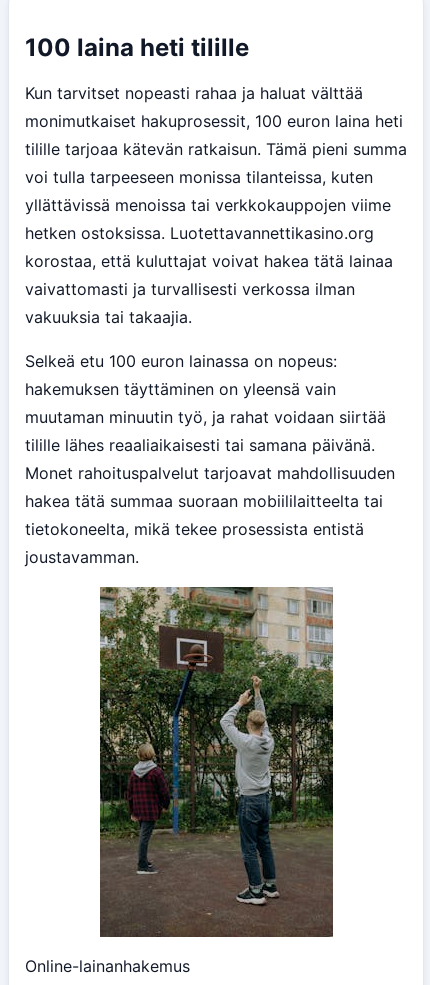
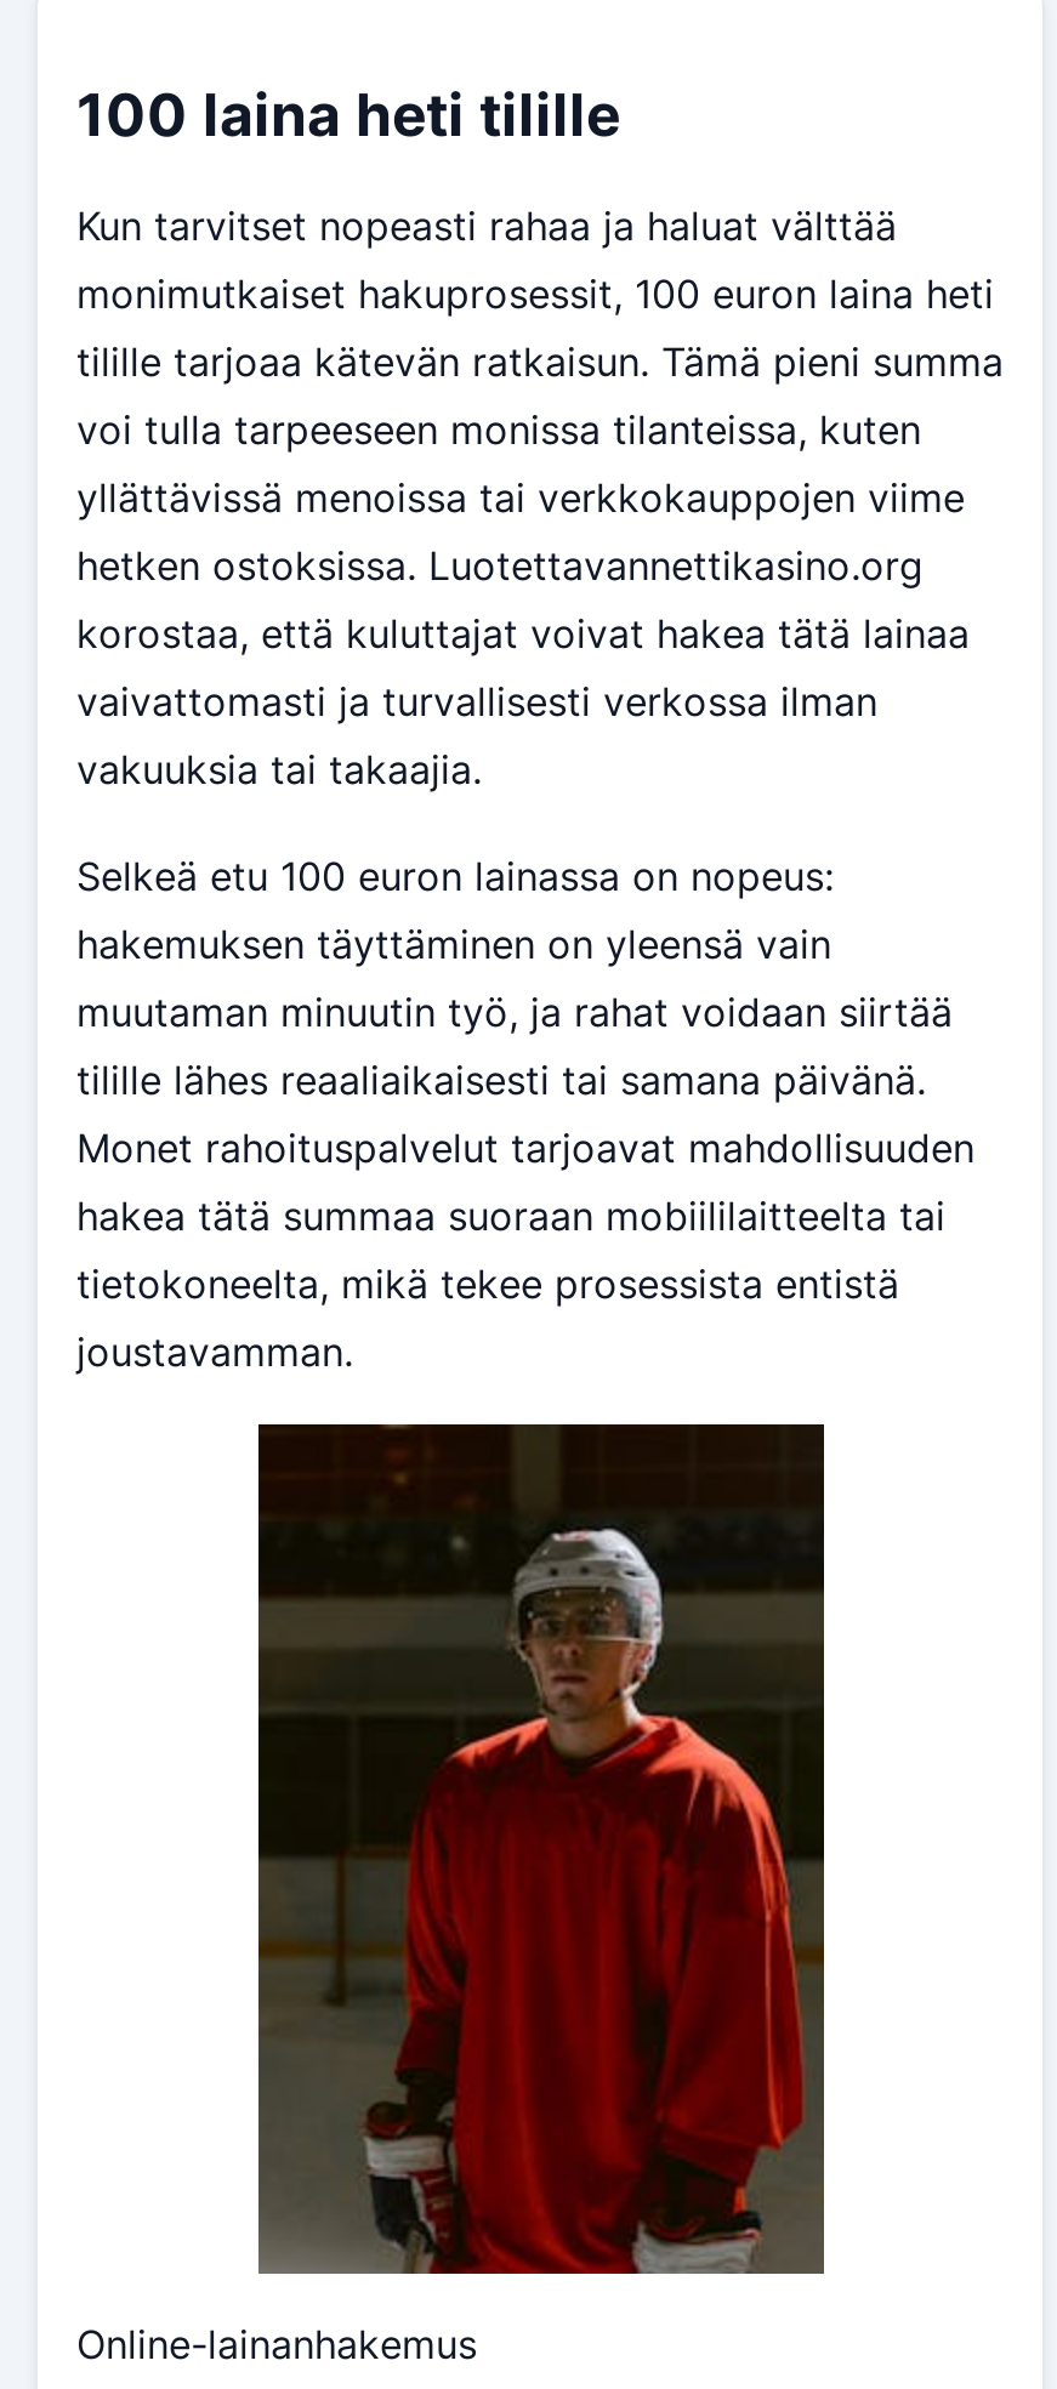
- [image]
+ [image]
